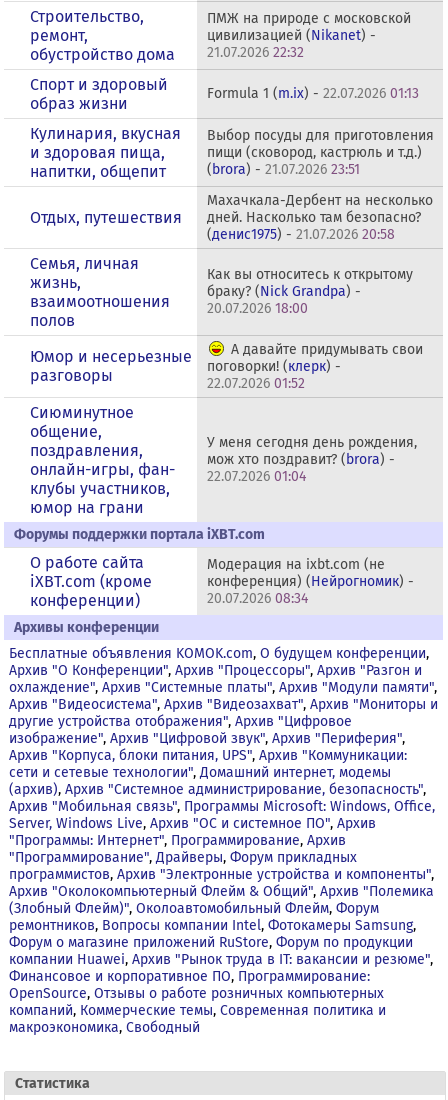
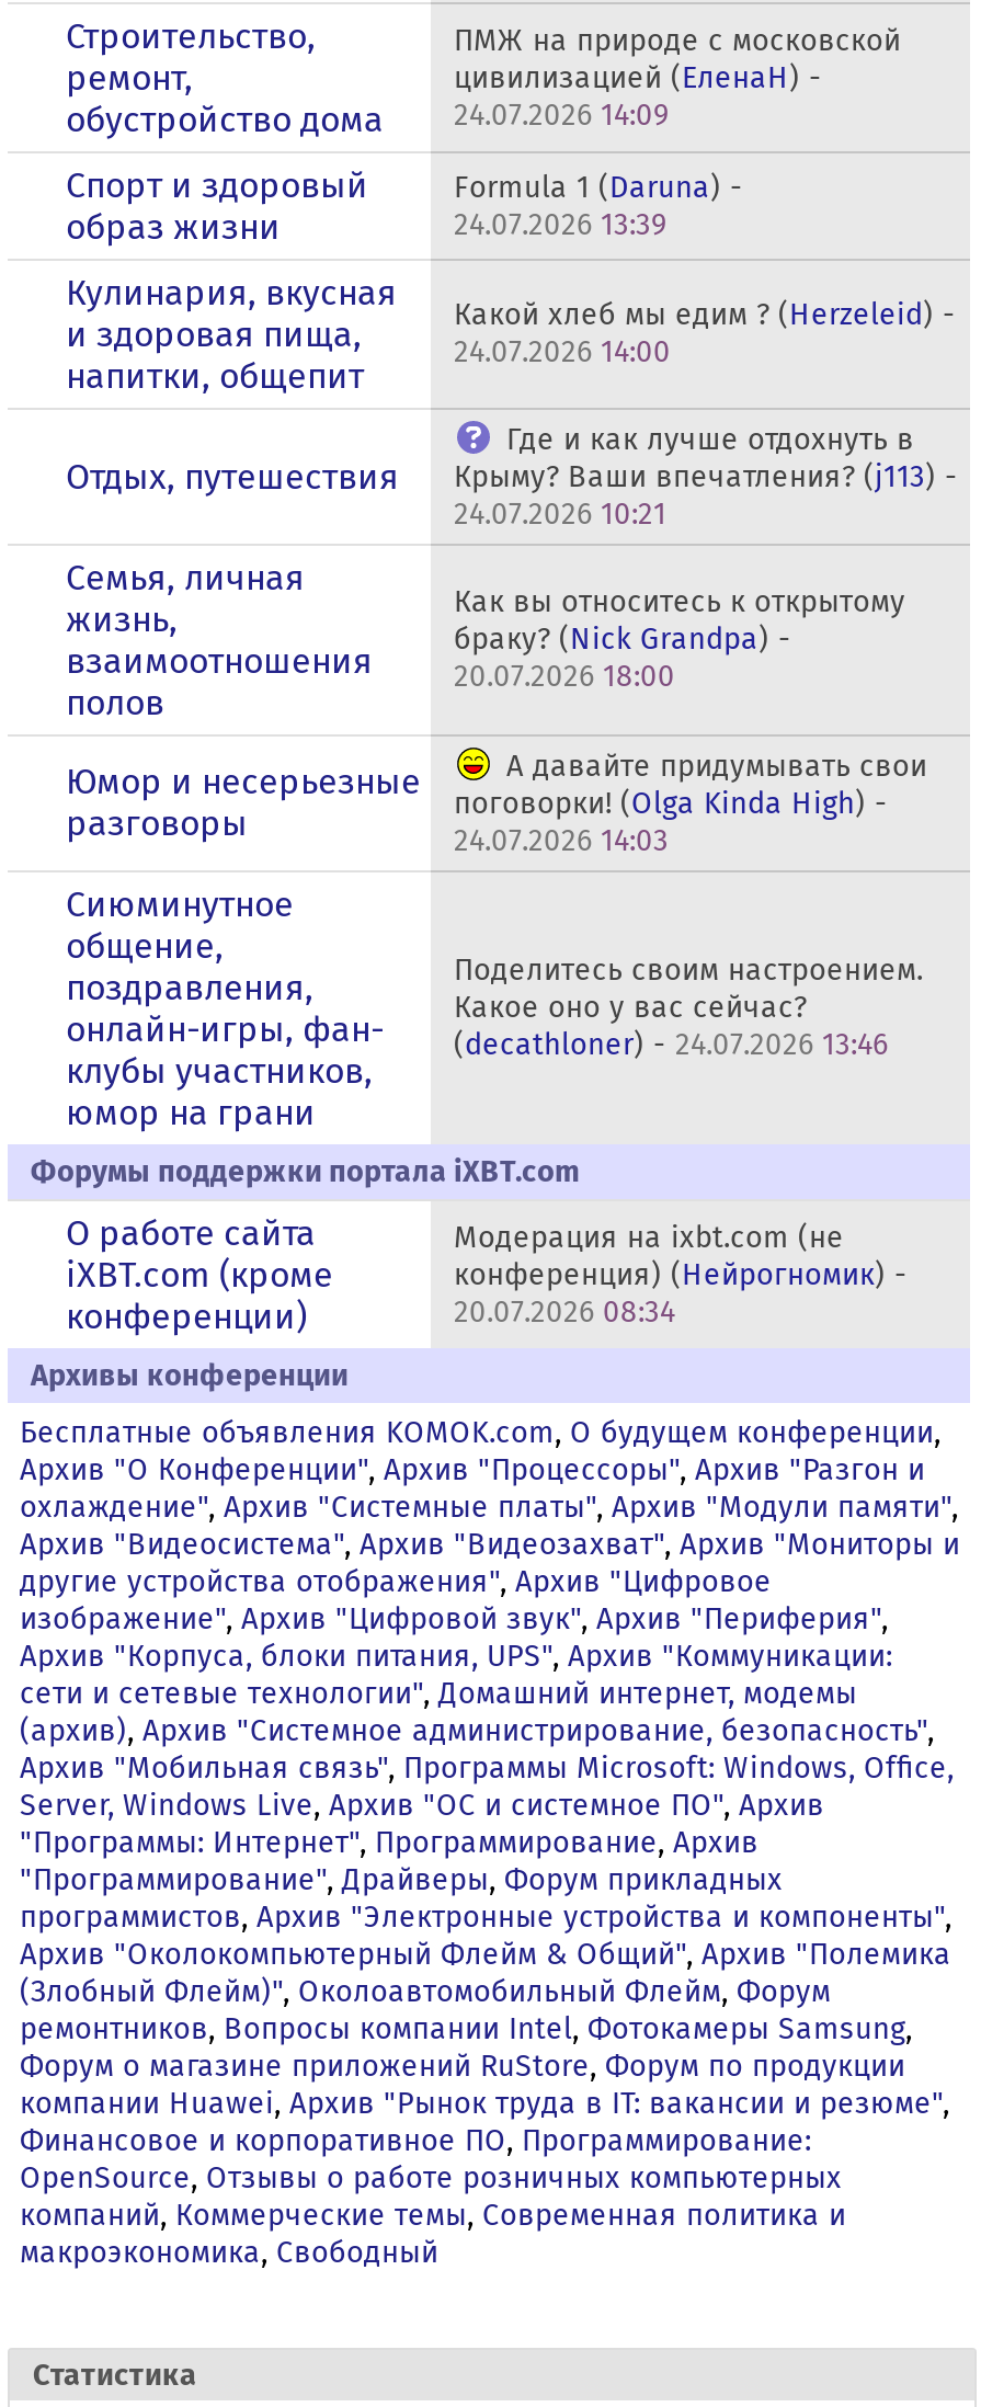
- цивилизацией (Nikanet) -
+ цивилизацией (ЕленаН) -

- обустройство дома 21.07.2026 22:32
+ обустройство дома 24.07.2026 14:09

- Formula 1 (m.ix) - 22.07.2026 01:13
+ Formula 1 (Daruna) -
+ 24.07.2026 13:39

- Выбор посуды для приготовления
- пищи (сковород, кастрюль и т.д.)
- (brora) - 21.07.2026 23:51
+ Какой хлеб мы едим ? (Herzeleid) -
+ 24.07.2026 14:00

- Махачкала-Дербент на несколько
- дней. Насколько там безопасно?
- (денис1975) - 21.07.2026 20:58
+ Где и как лучше отдохнуть в
+ Крыму? Ваши впечатления? (j113) -
+ 24.07.2026 10:21

- поговорки! (клерк) -
- 22.07.2026 01:52
+ поговорки! (Olga Kinda High) -
+ 24.07.2026 14:03

- У меня сегодня день рождения,
- мож хто поздравит? (brora) -
- 22.07.2026 01:04
+ Поделитесь своим настроением.
+ Какое оно у вас сейчас?
+ (decathloner) - 24.07.2026 13:46
